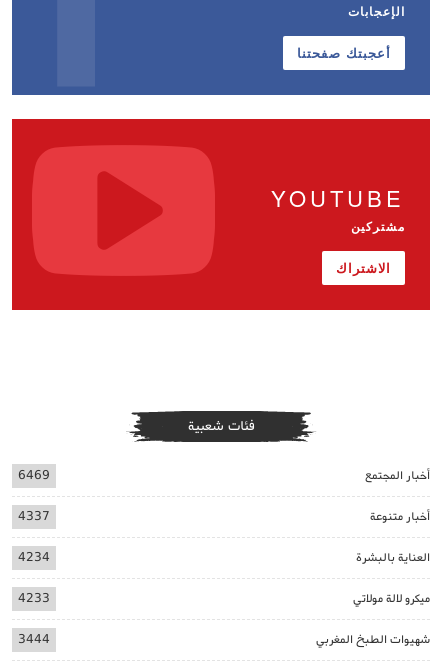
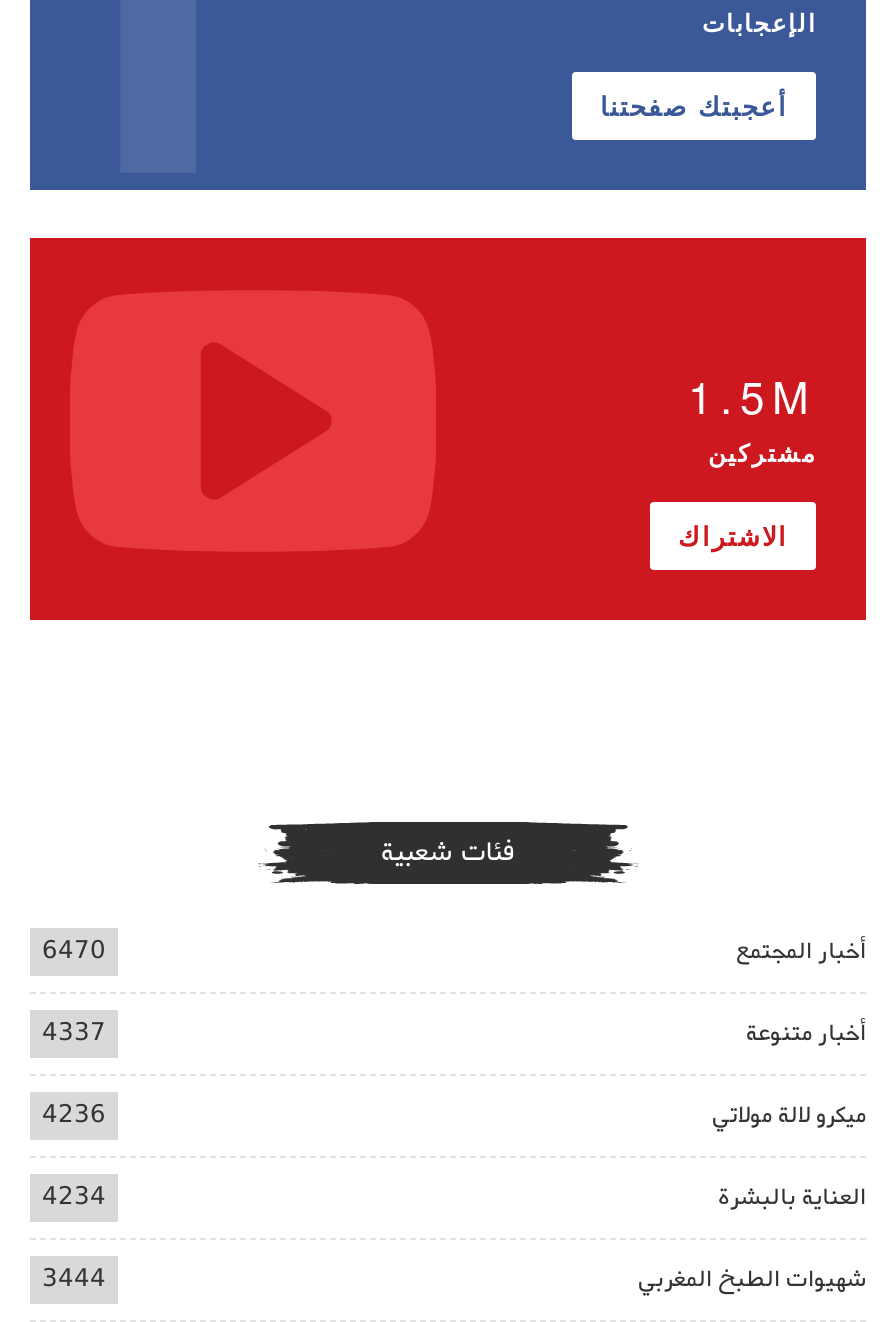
- YOUTUBE
+ 1.5M

- 6469
+ 6470

+ 4236

moved down: العناية بالبشرة | 4234

- 4233

moved up: ميكرو لالة مولاتي
